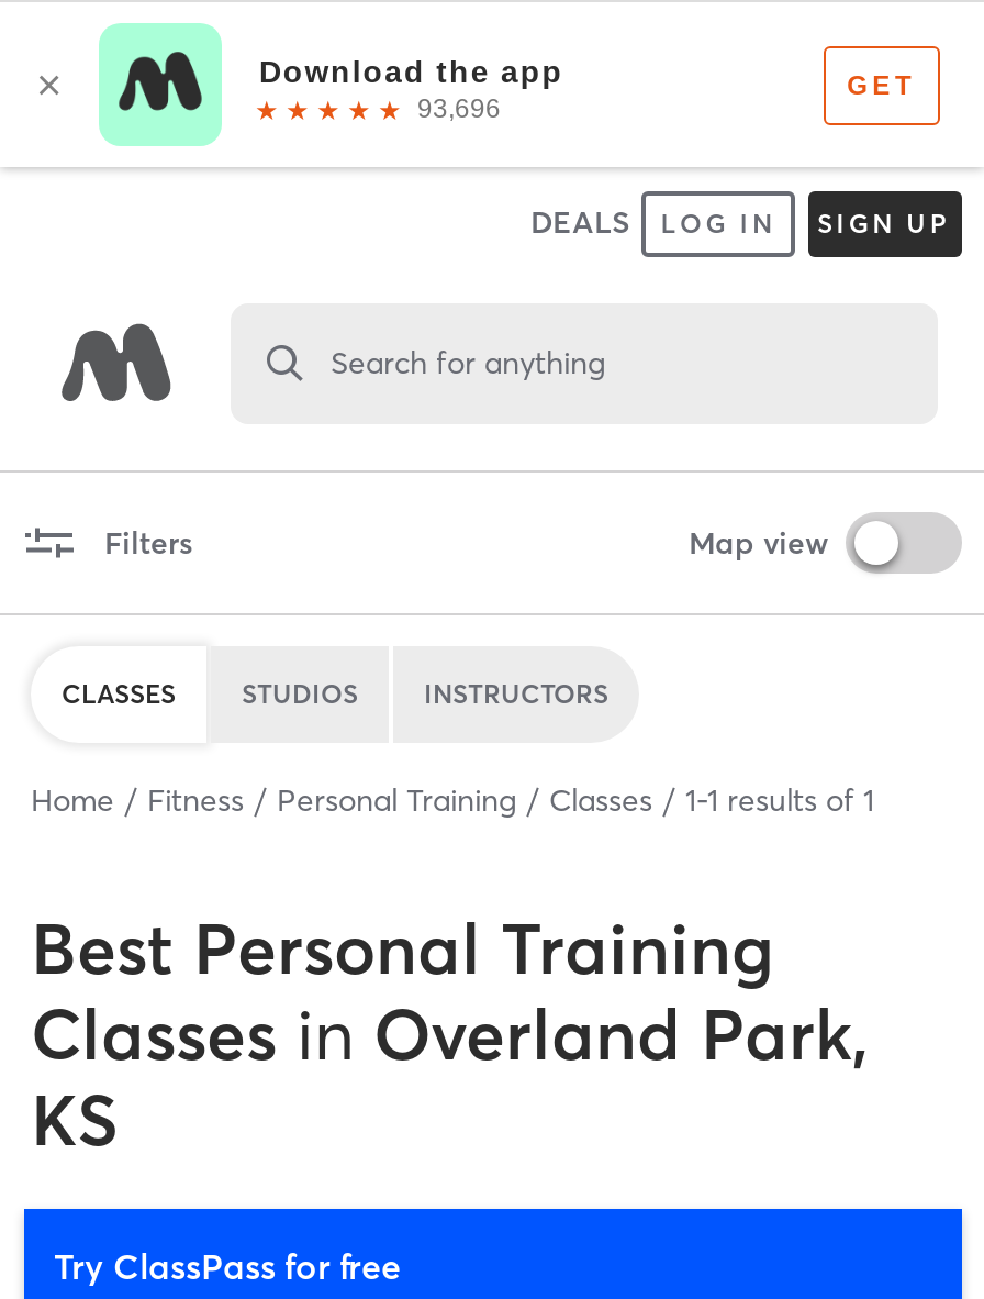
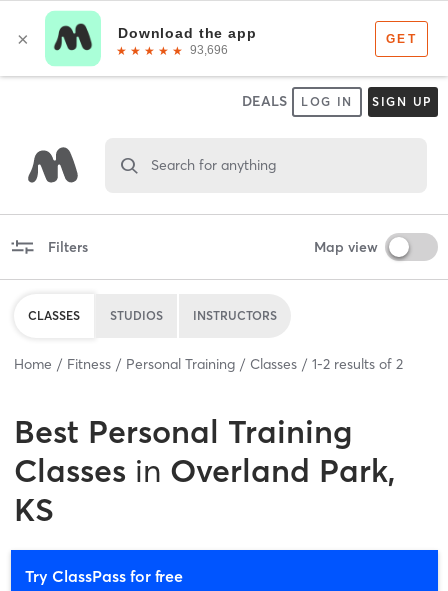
- Home Fitness Personal Training Classes 1-1 results of 1
+ Home Fitness Personal Training Classes 1-2 results of 2
